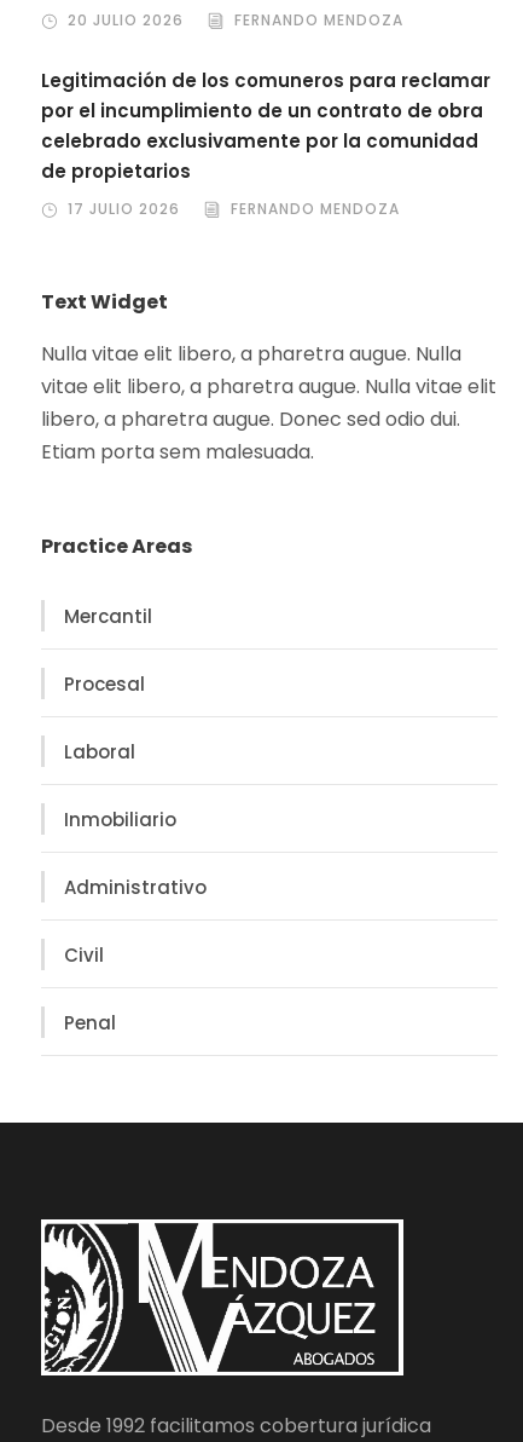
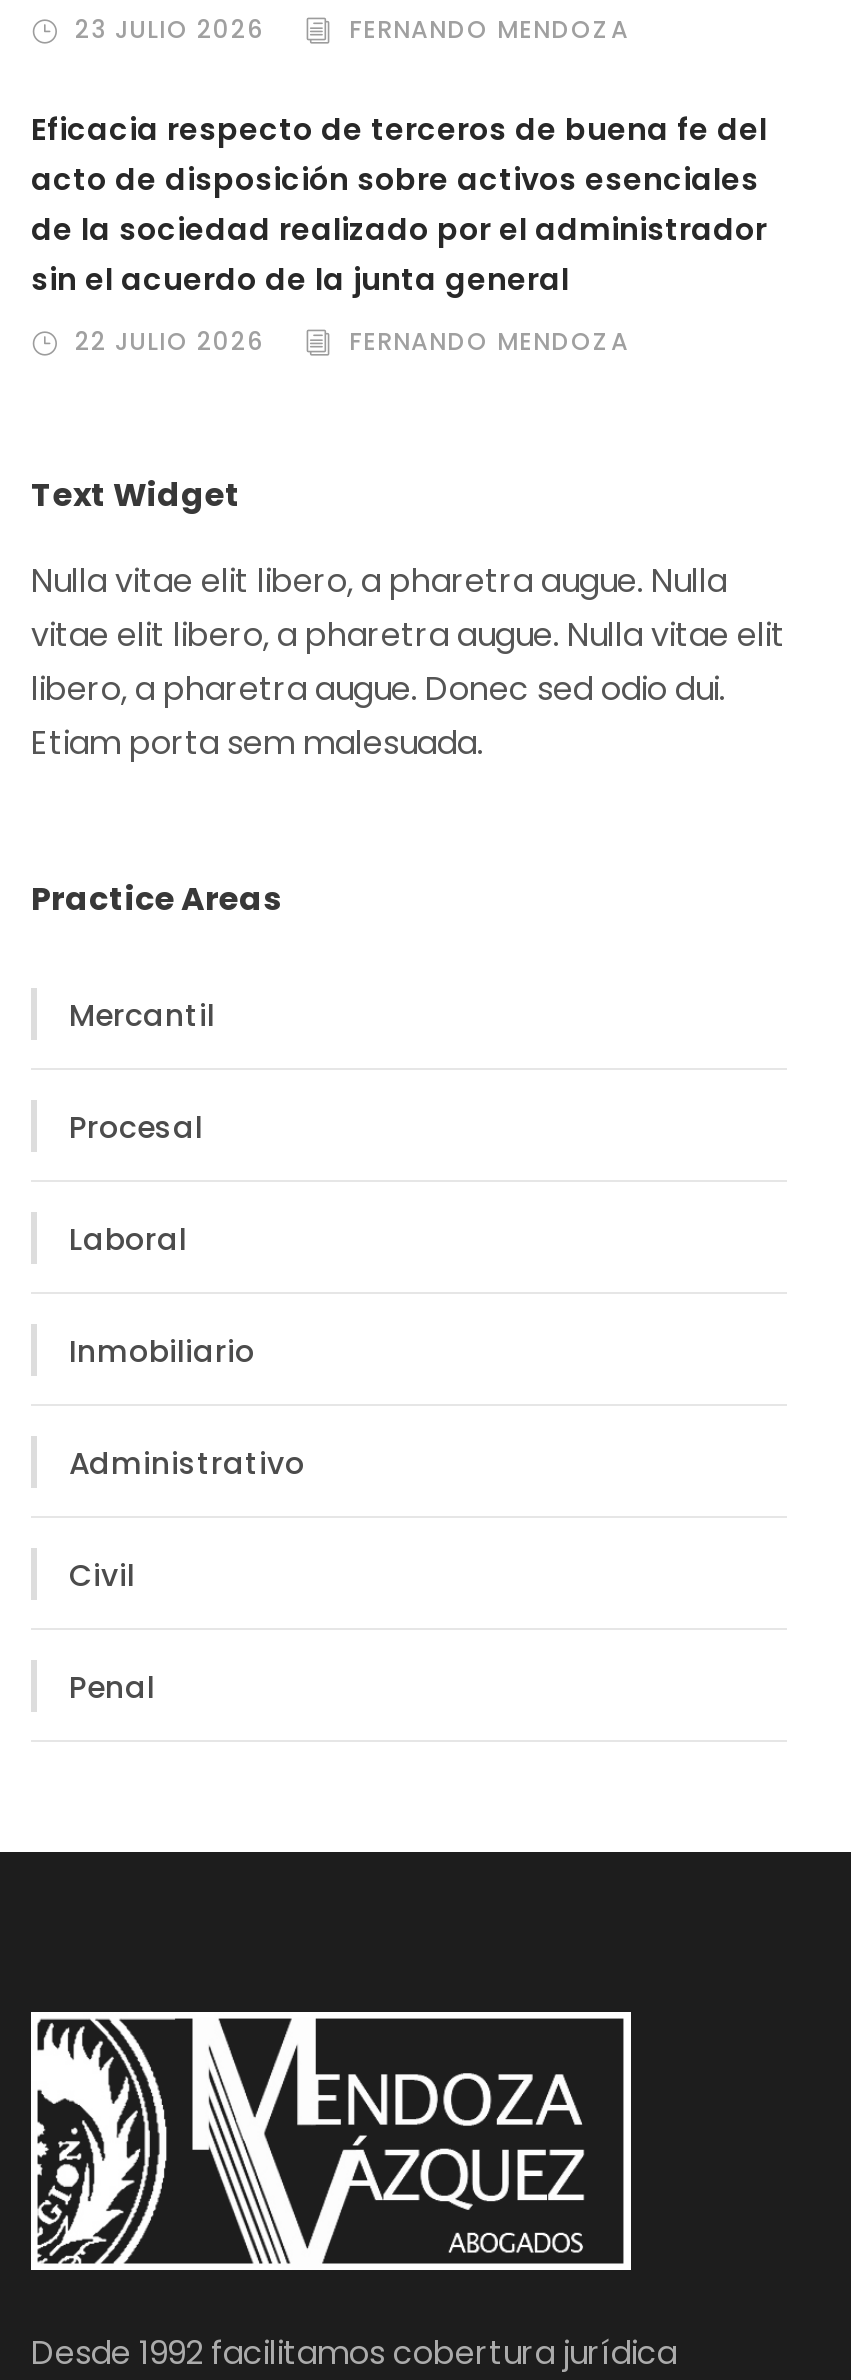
- 20 JULIO 2026
+ 23 JULIO 2026

- Legitimación de los comuneros para reclamar
- por el incumplimiento de un contrato de obra
- celebrado exclusivamente por la comunidad
- de propietarios
+ Eficacia respecto de terceros de buena fe del
+ acto de disposición sobre activos esenciales
+ de la sociedad realizado por el administrador
+ sin el acuerdo de la junta general

- 17 JULIO 2026
+ 22 JULIO 2026
